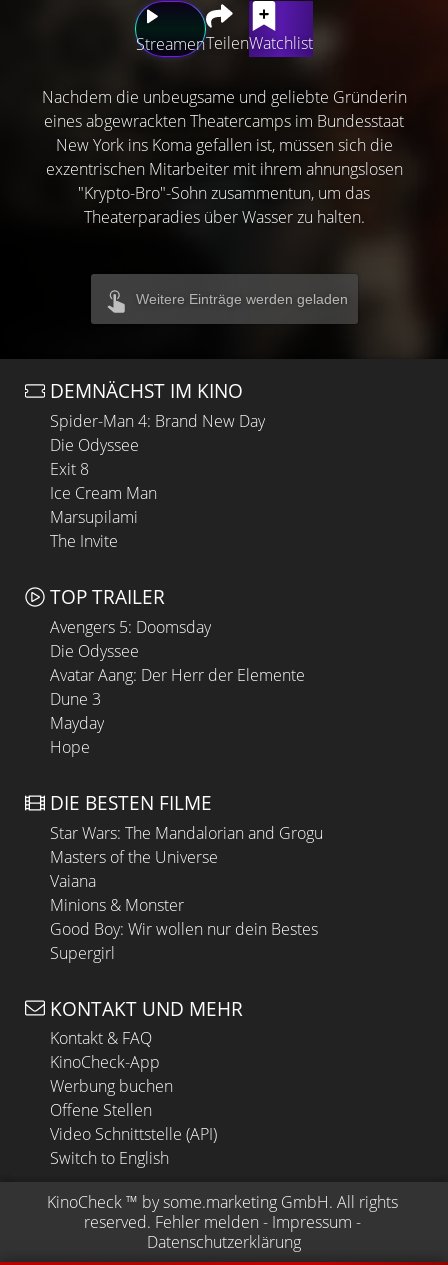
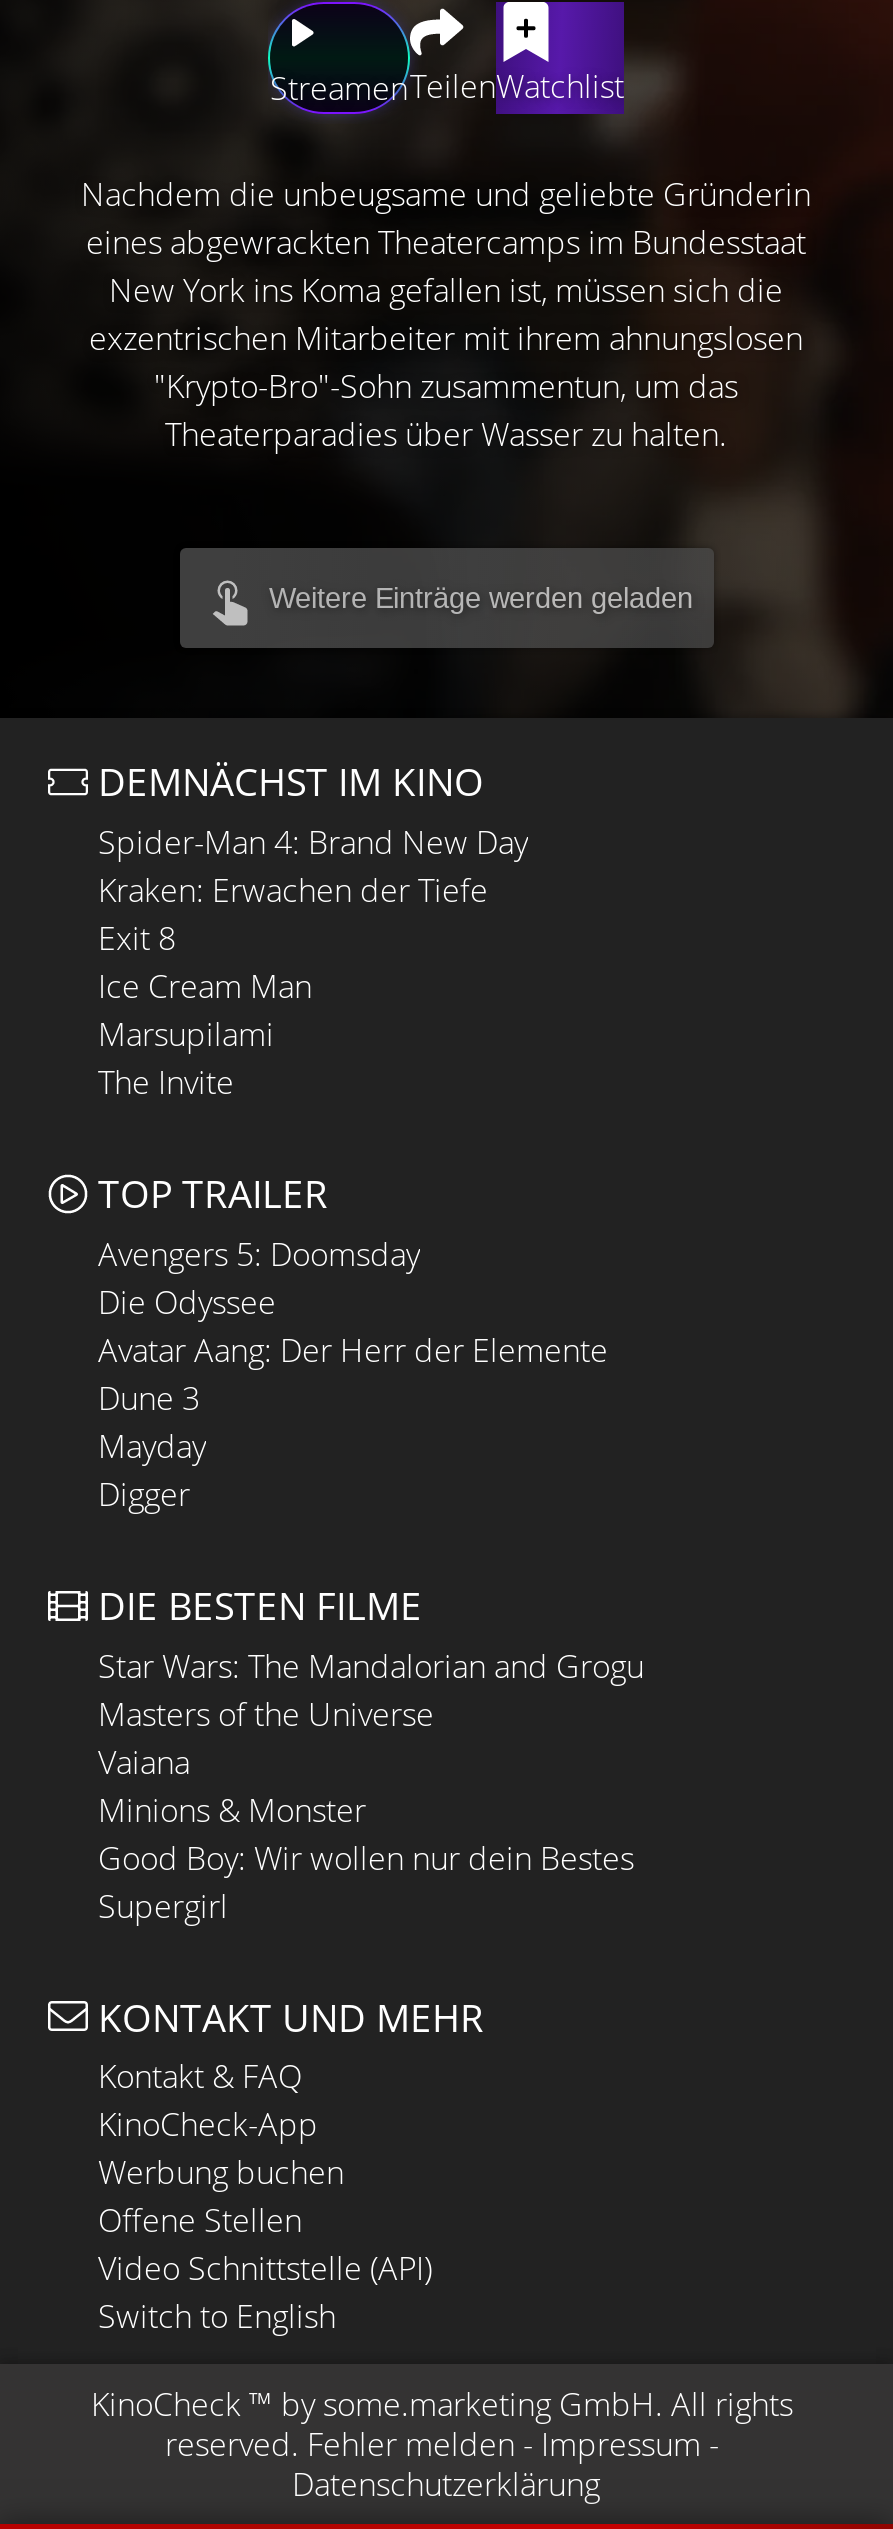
- Die Odyssee
+ Kraken: Erwachen der Tiefe

- Hope
+ Digger
